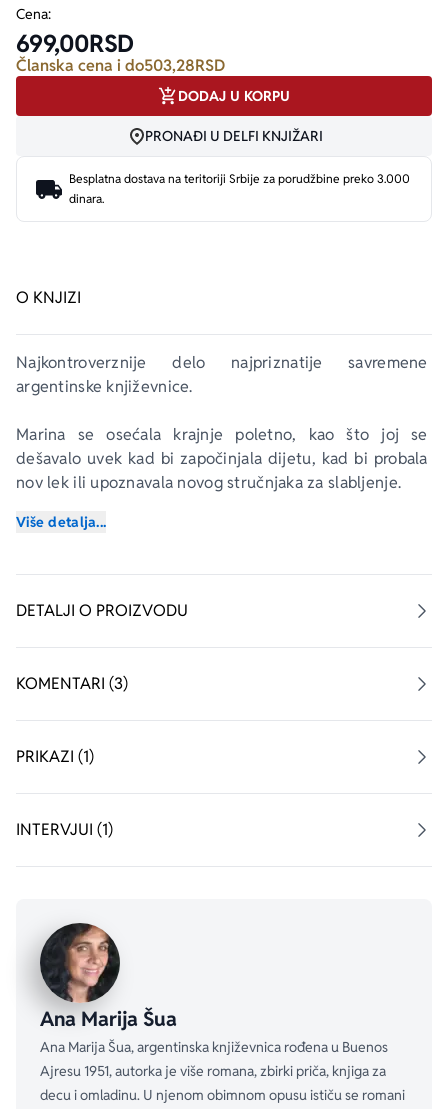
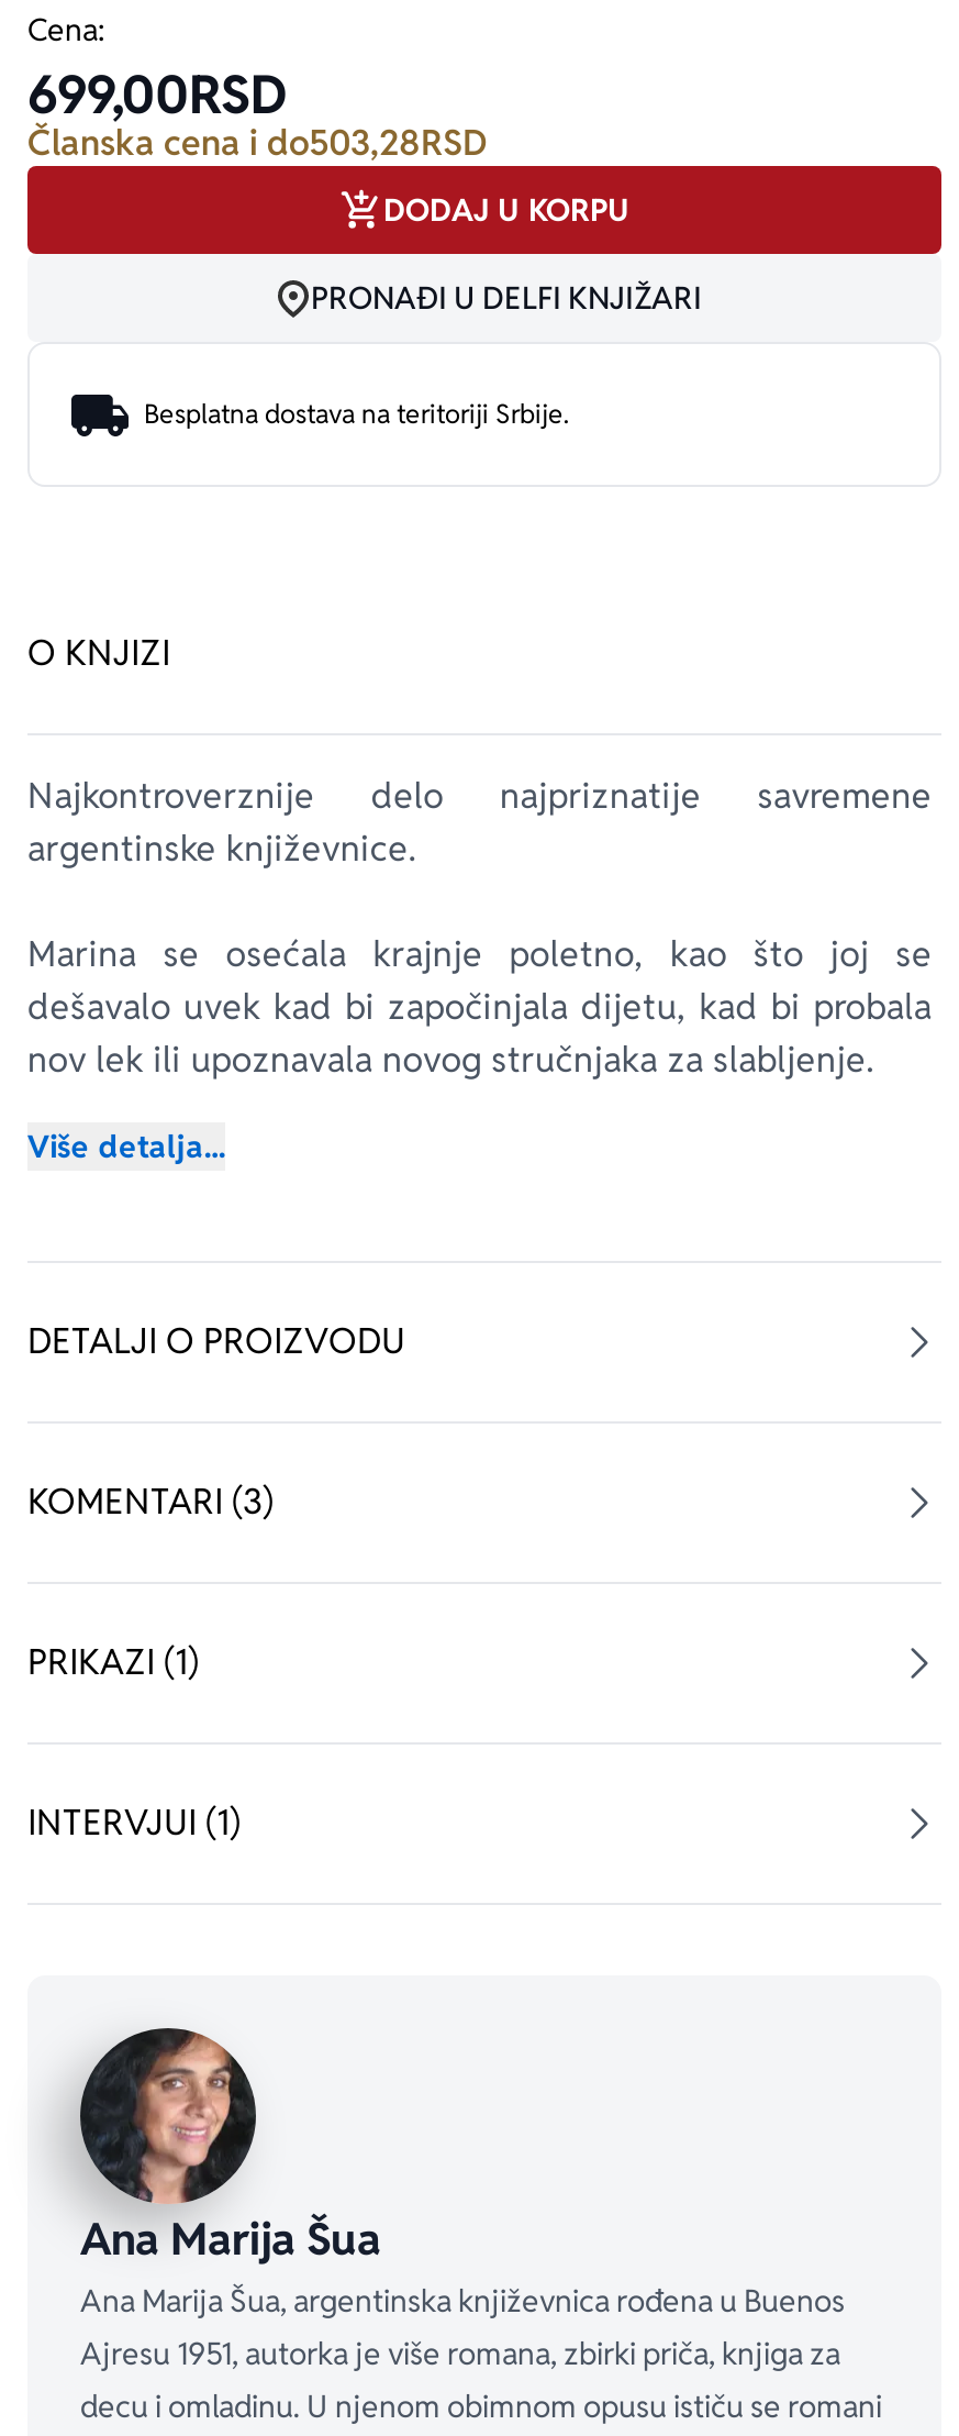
- Besplatna dostava na teritoriji Srbije za porudžbine preko 3.000
- dinara.
+ Besplatna dostava na teritoriji Srbije.
